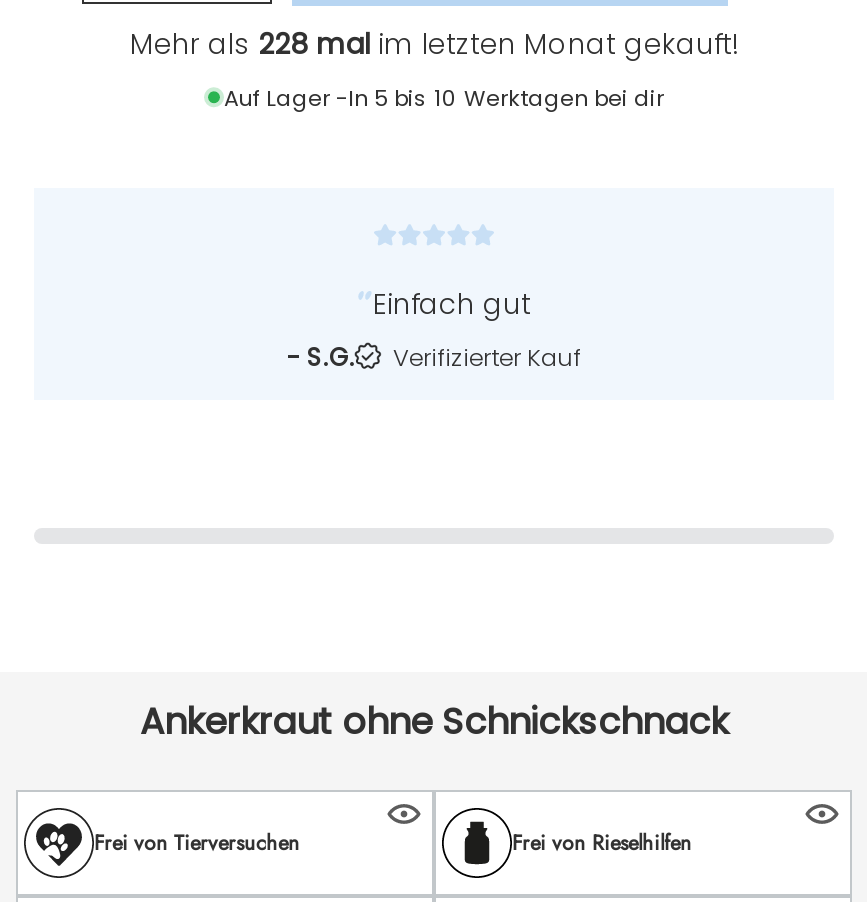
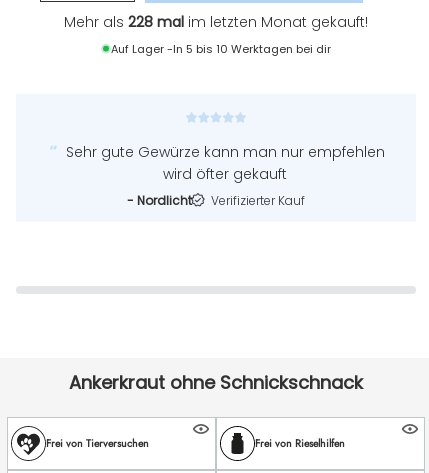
- Einfach gut
- - S.G.
+ Sehr gute Gewürze kann man nur empfehlen
+ wird öfter gekauft
+ - Nordlicht
